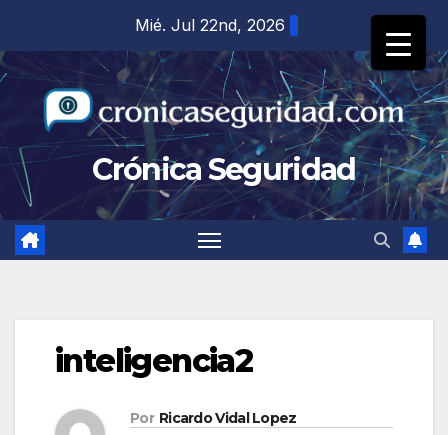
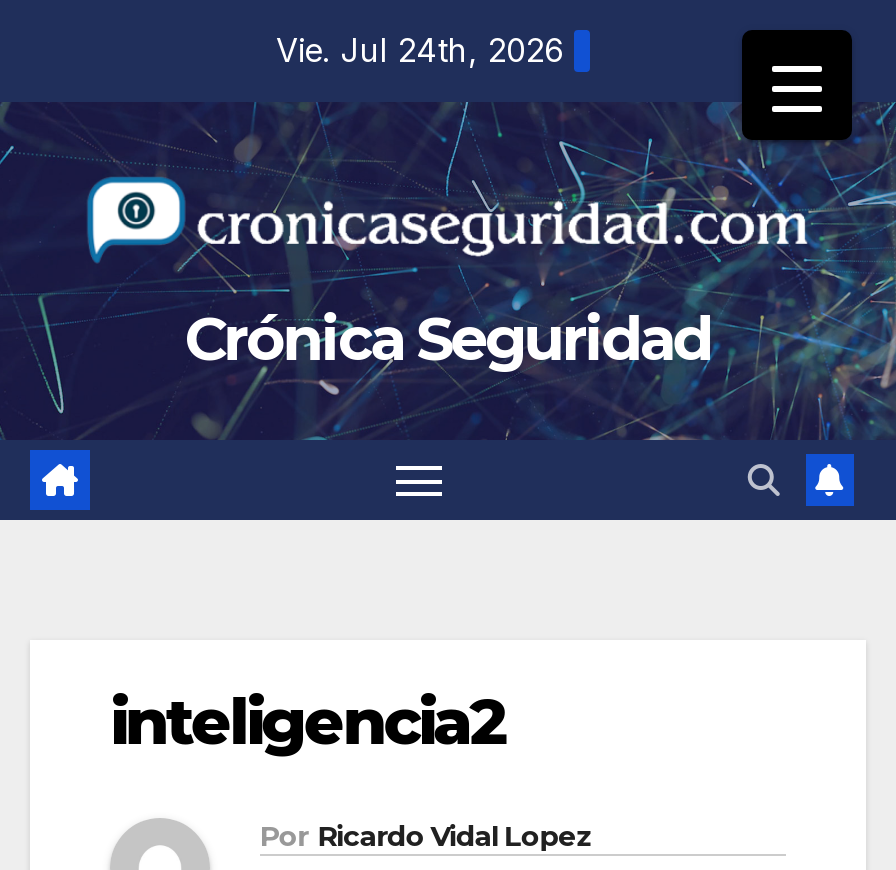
- Mié. Jul 22nd, 2026
+ Vie. Jul 24th, 2026
